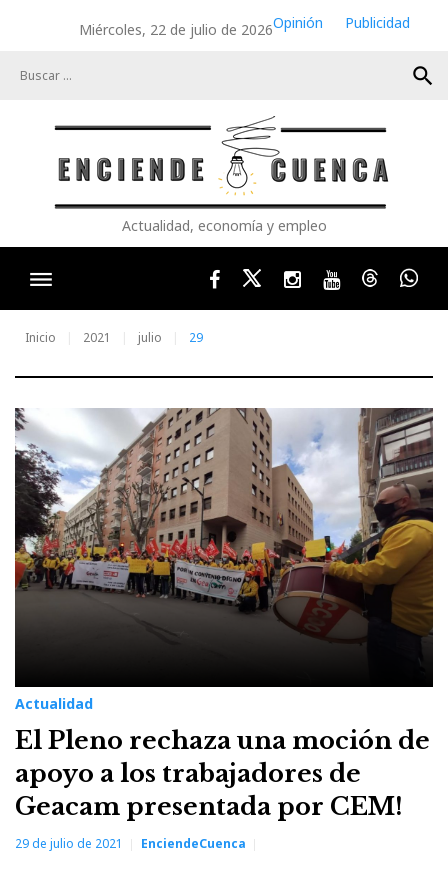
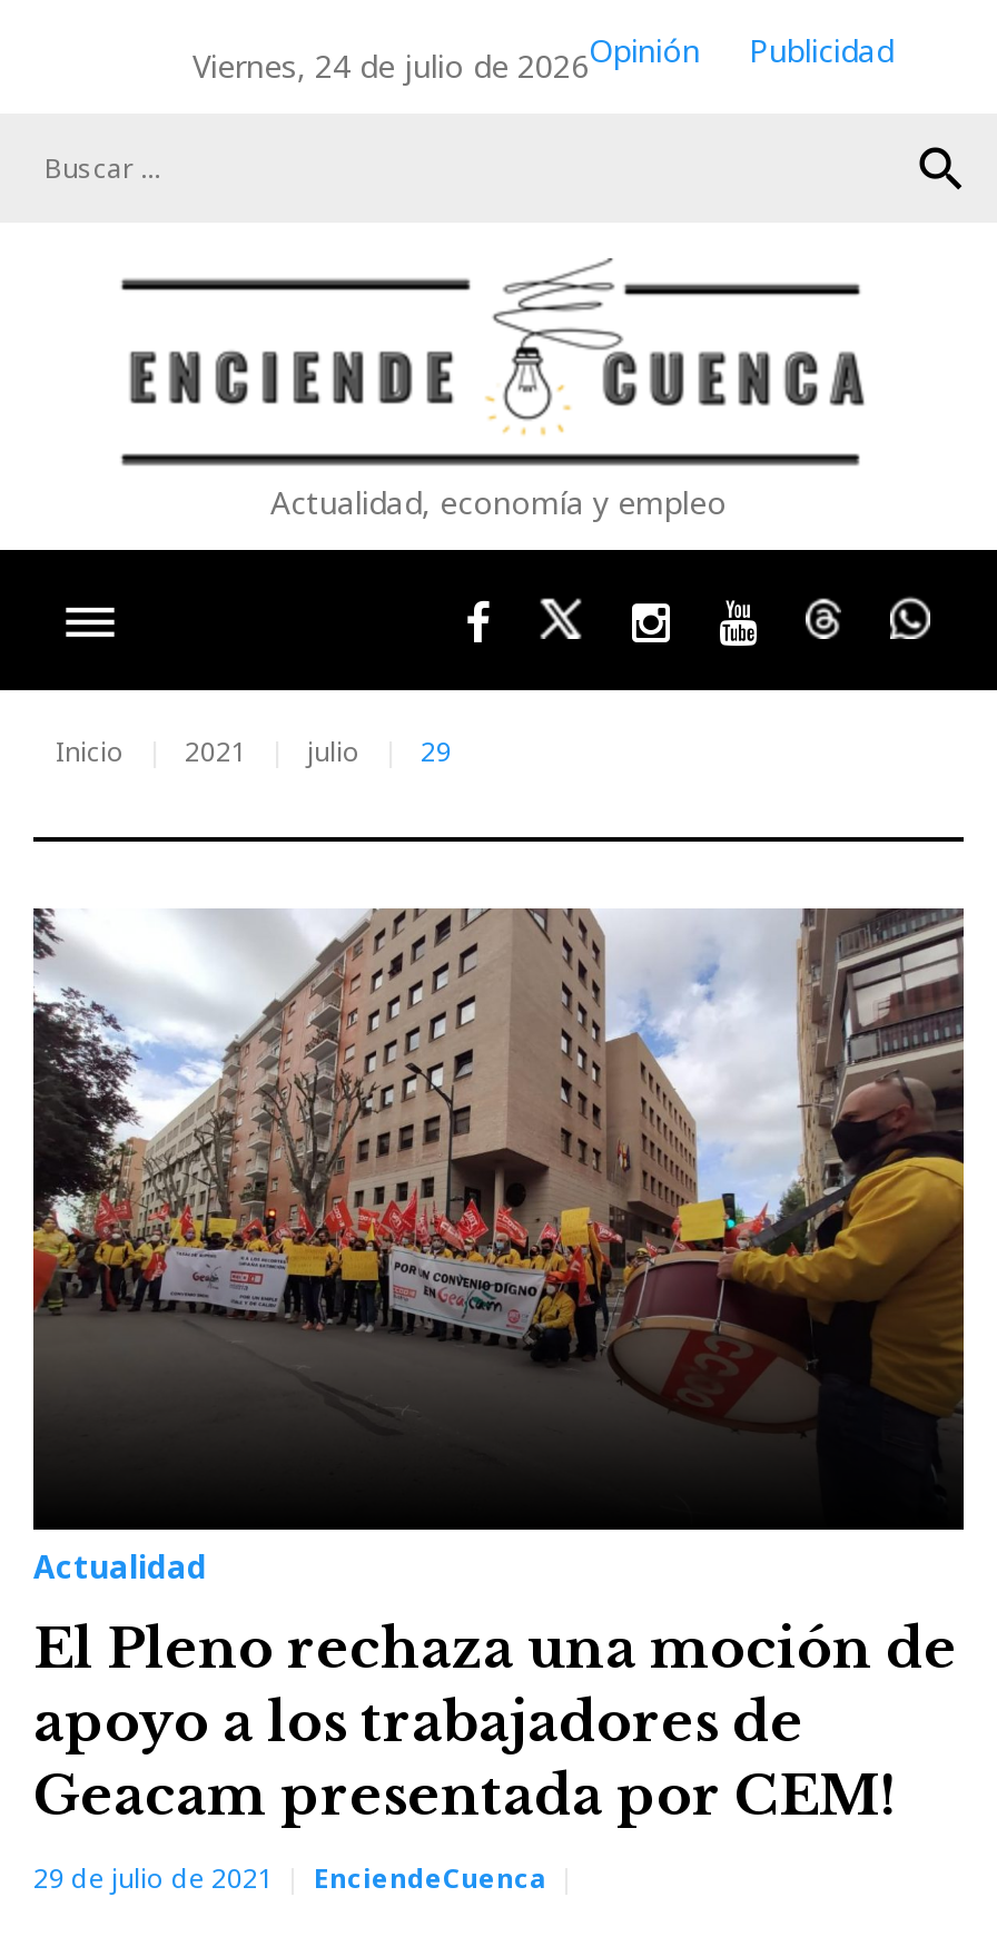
- Miércoles, 22 de julio de 2026Opinión
+ Viernes, 24 de julio de 2026Opinión
